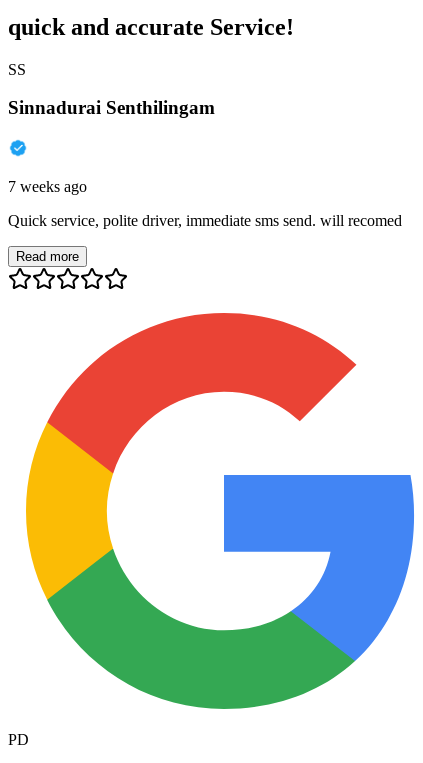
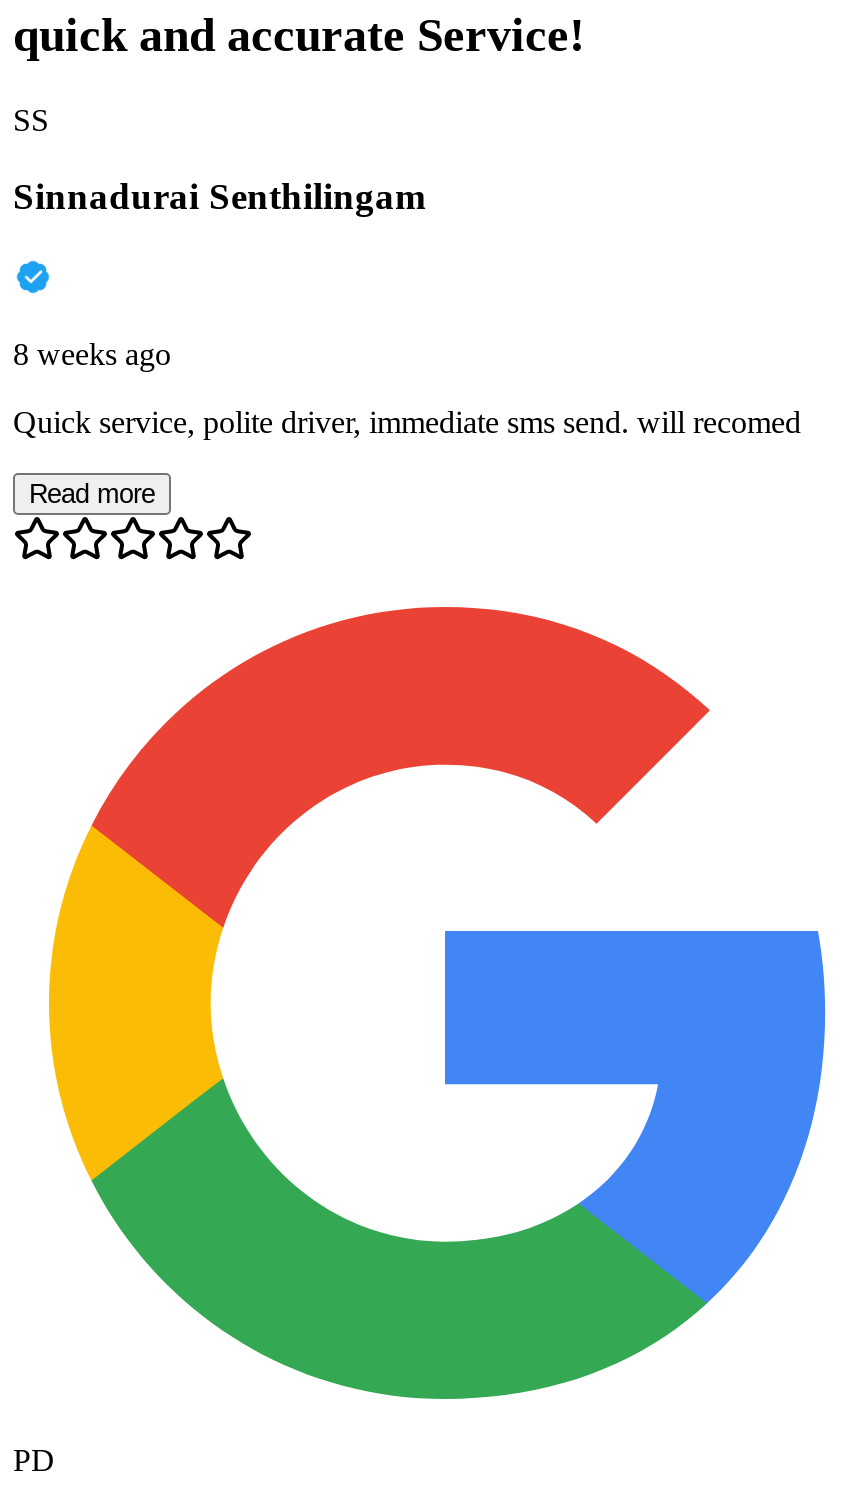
- 7 weeks ago
+ 8 weeks ago
